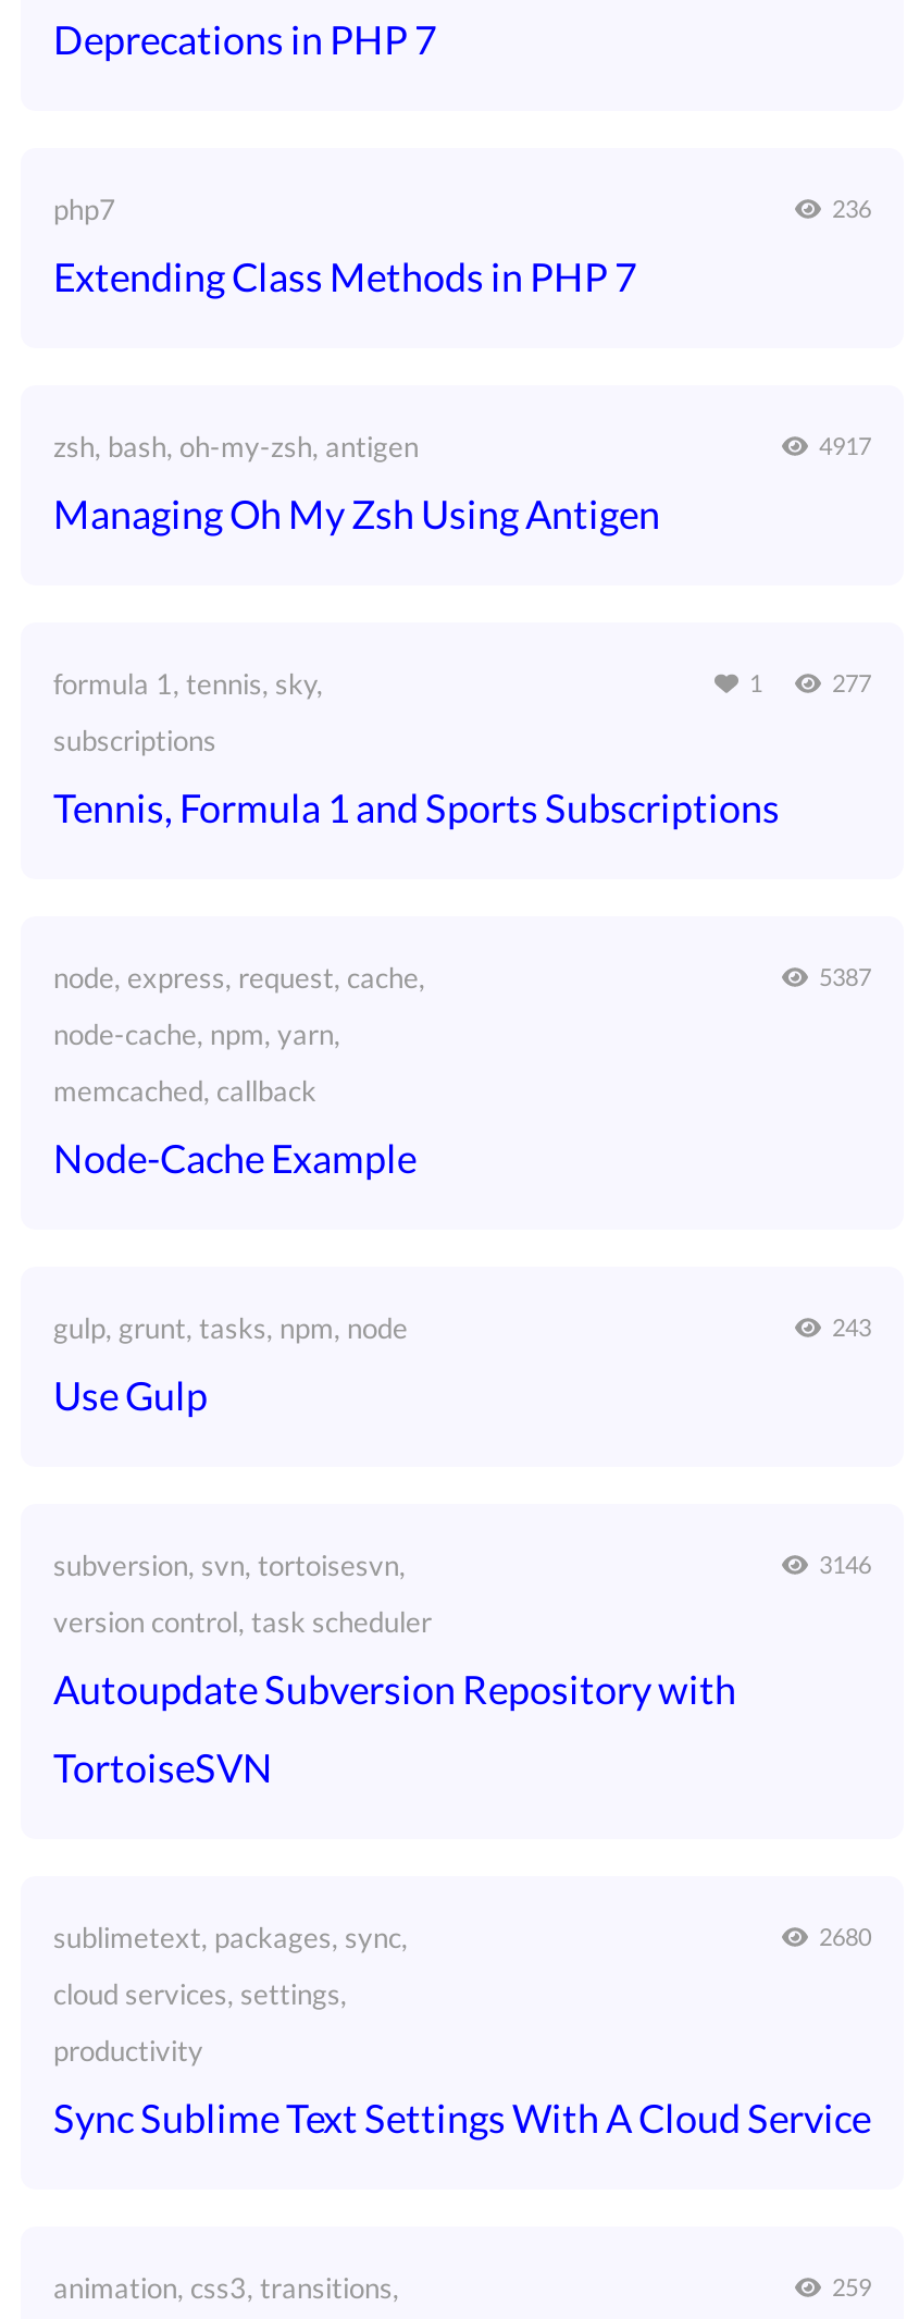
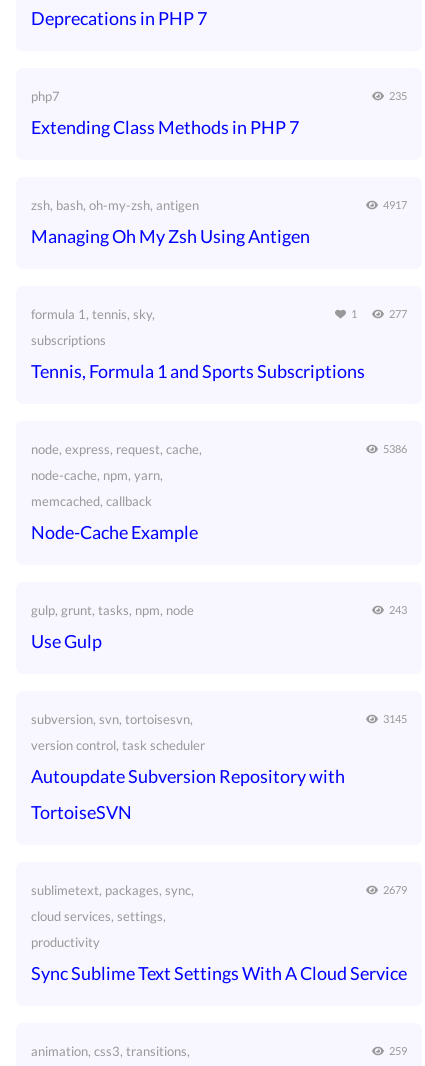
- 236
+ 235

- 5387
+ 5386

- 3146
+ 3145

- 2680
+ 2679
